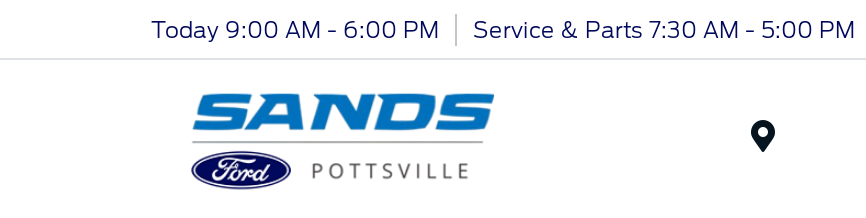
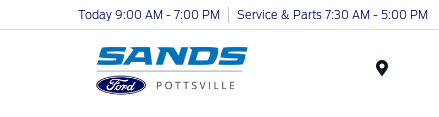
- Today 9:00 AM - 6:00 PM Service & Parts 7:30 AM - 5:00 PM
+ Today 9:00 AM - 7:00 PM Service & Parts 7:30 AM - 5:00 PM
